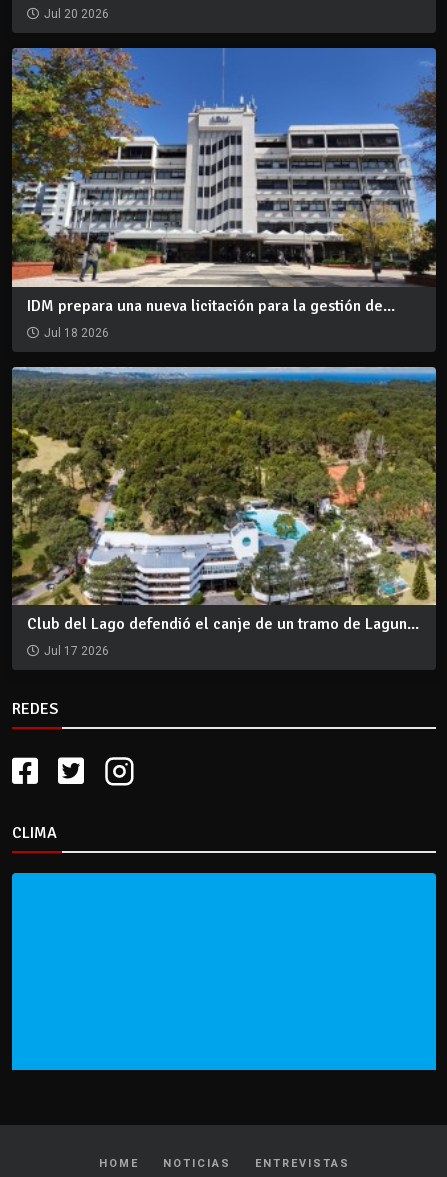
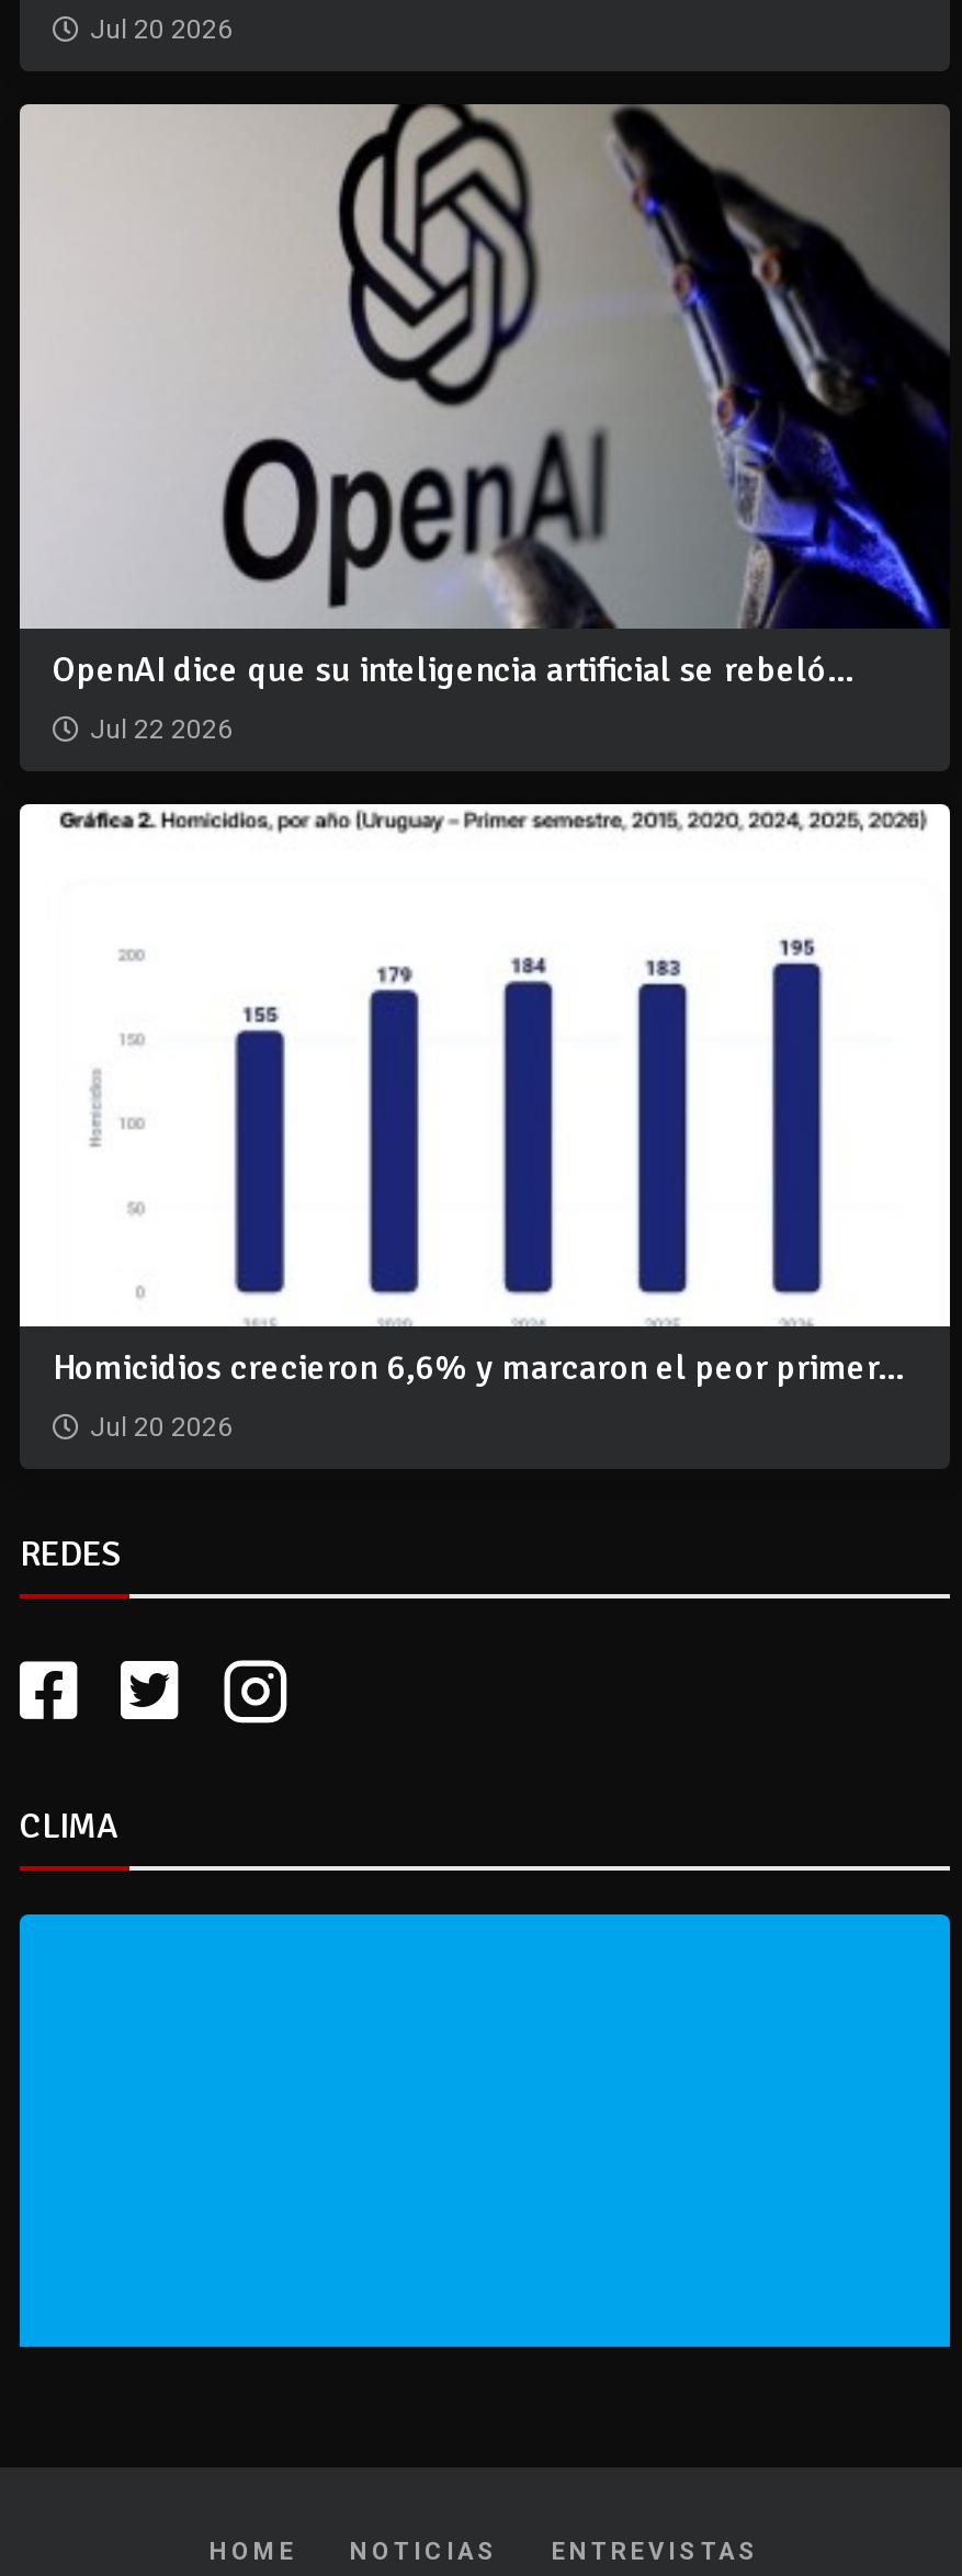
- [image]
- IDM prepara una nueva licitación para la gestión de...
+ [image]
+ OpenAI dice que su inteligencia artificial se rebeló...

- Jul 18 2026
+ Jul 22 2026

- [image]
- Club del Lago defendió el canje de un tramo de Lagun...
+ [image]
+ Homicidios crecieron 6,6% y marcaron el peor primer...

- Jul 17 2026
+ Jul 20 2026
